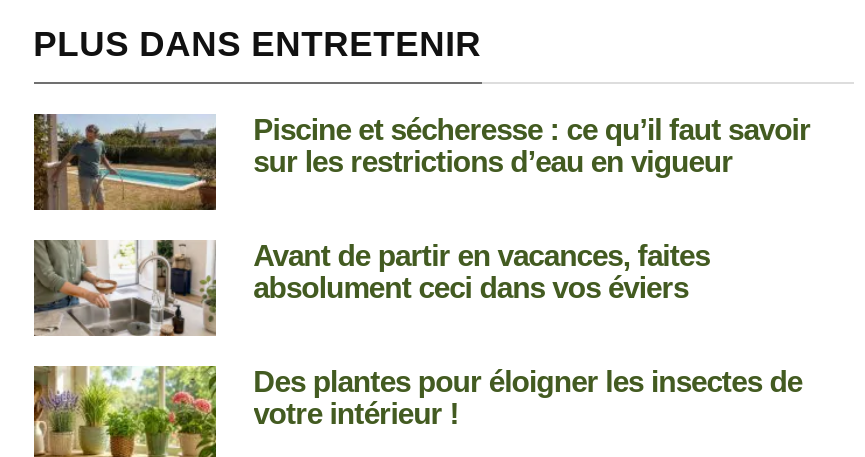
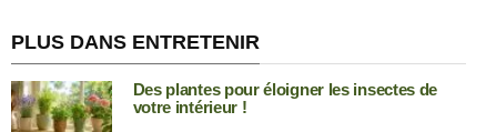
- [image]
- Piscine et sécheresse : ce qu’il faut savoir
- sur les restrictions d’eau en vigueur
- Avant de partir en vacances, faites
- absolument ceci dans vos éviers

- [image]
